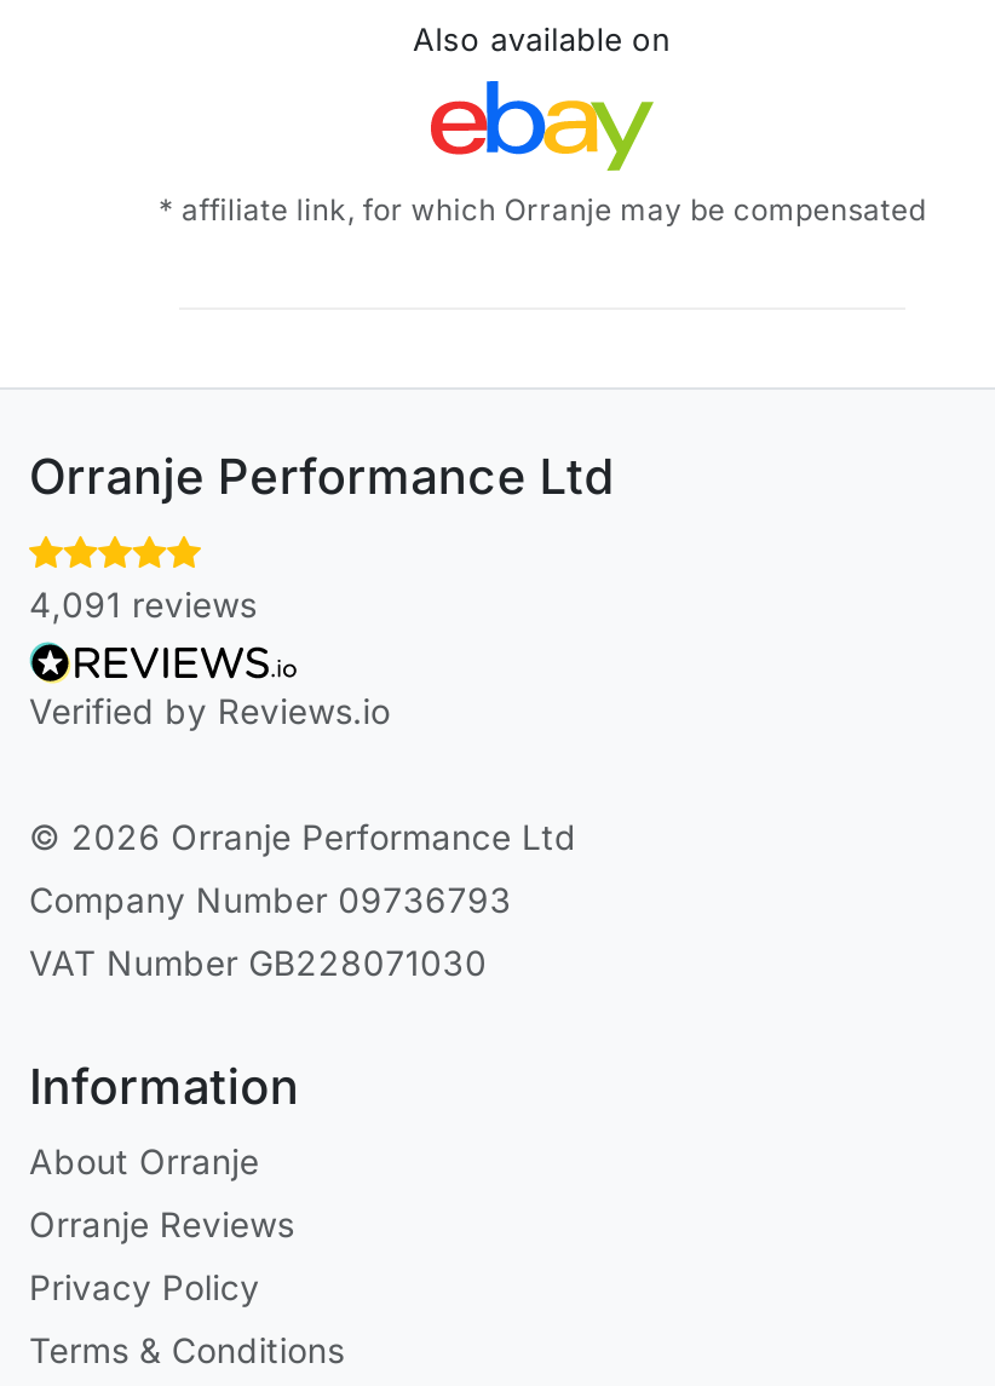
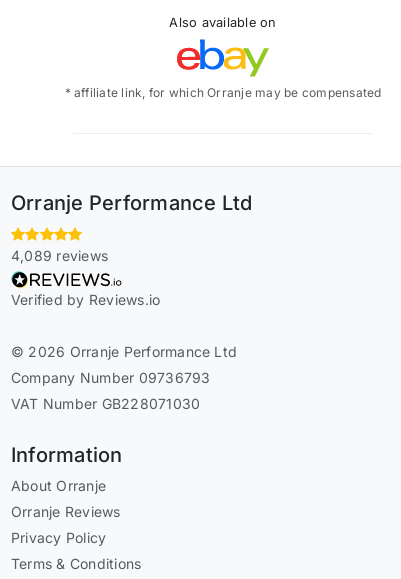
- 4,091 reviews
+ 4,089 reviews
